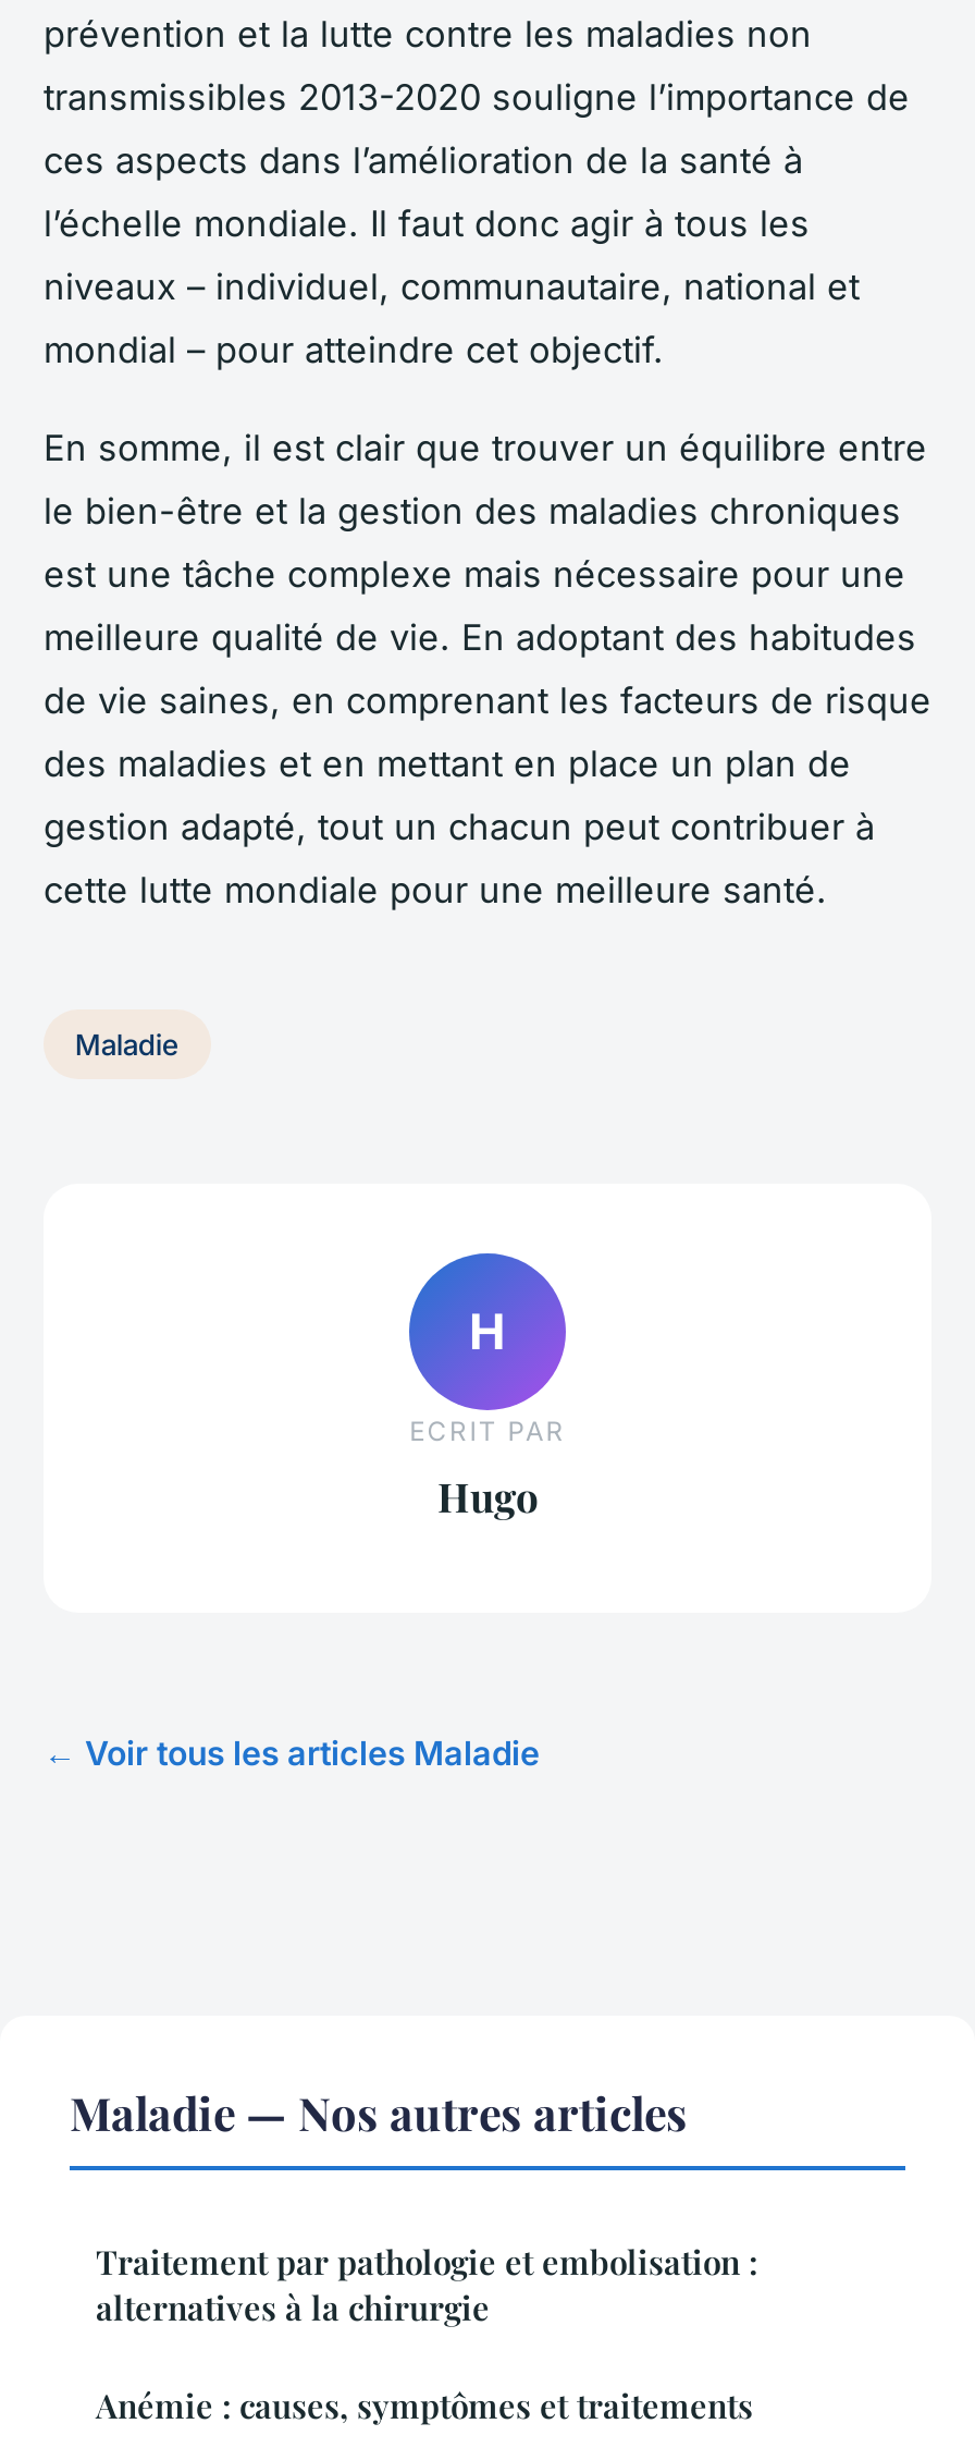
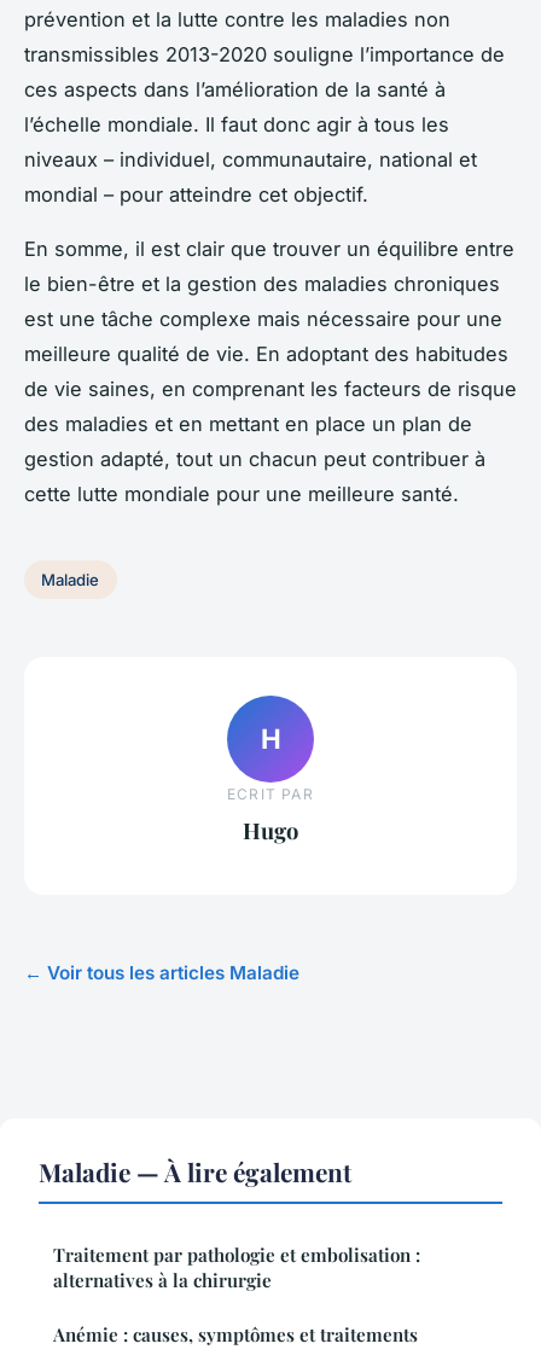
- Maladie — Nos autres articles
+ Maladie — À lire également
